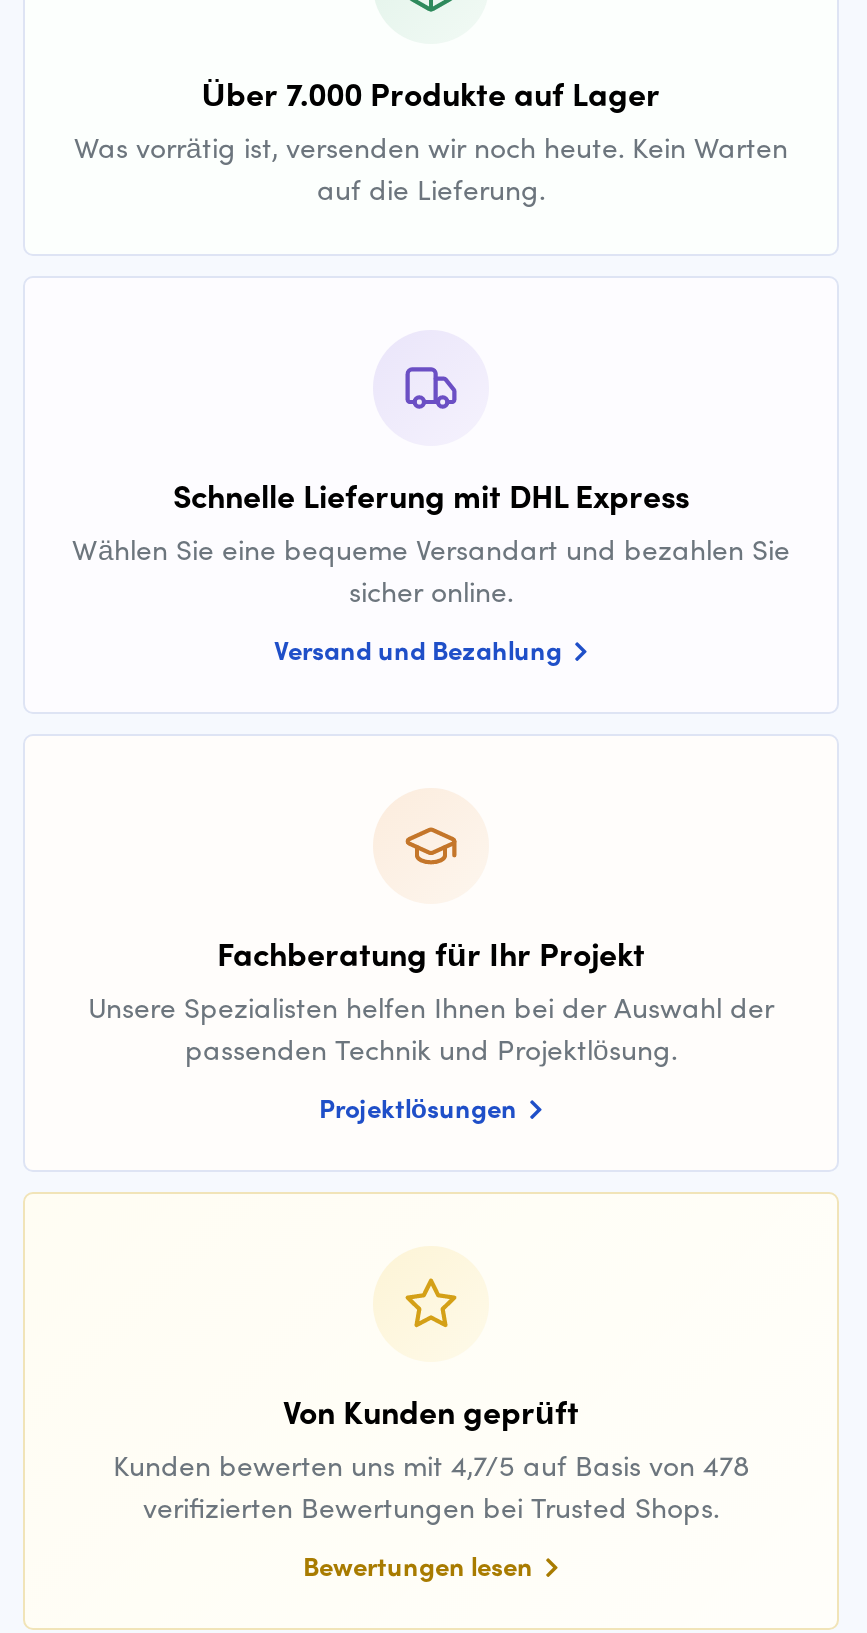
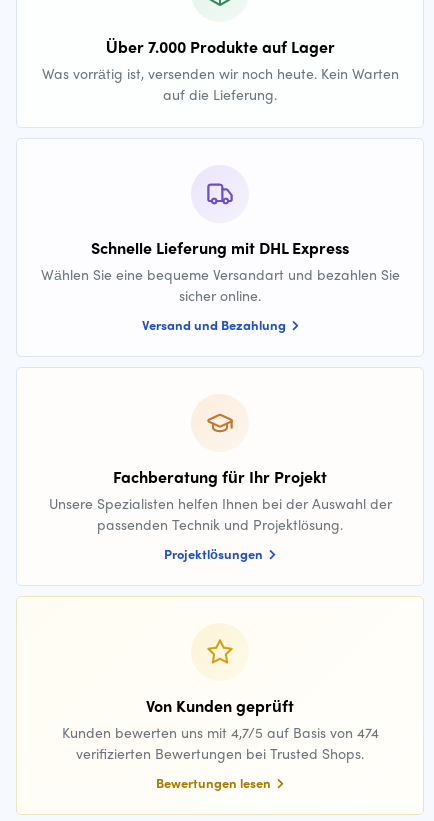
- Kunden bewerten uns mit 4,7/5 auf Basis von 478
+ Kunden bewerten uns mit 4,7/5 auf Basis von 474
